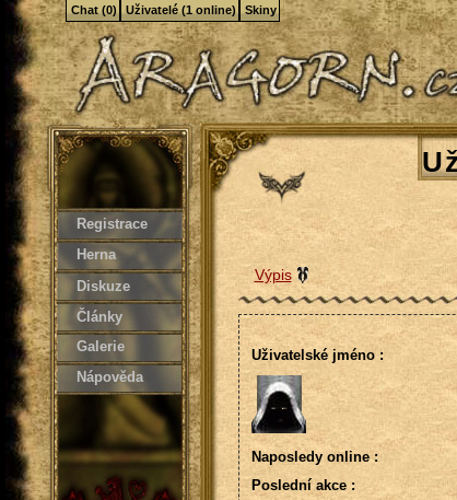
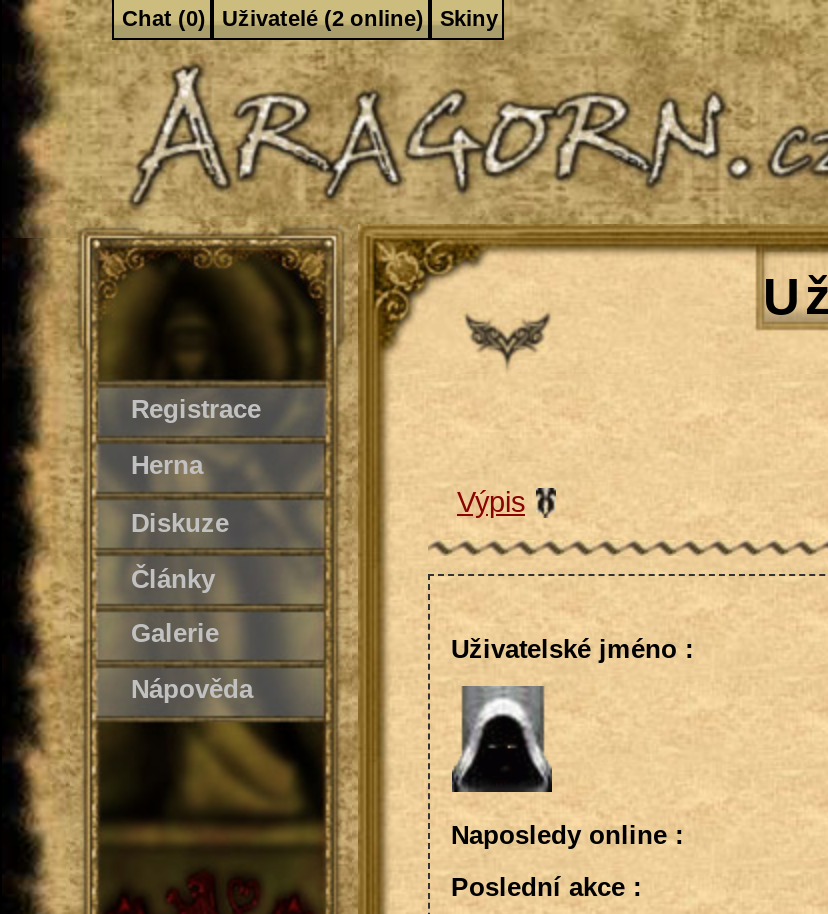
- Uživatelé (1 online)
+ Uživatelé (2 online)
